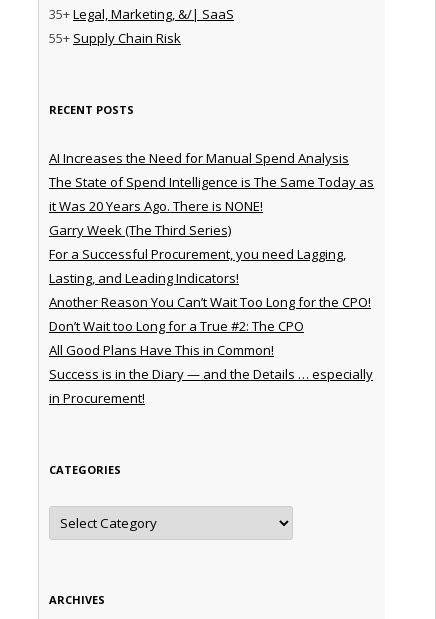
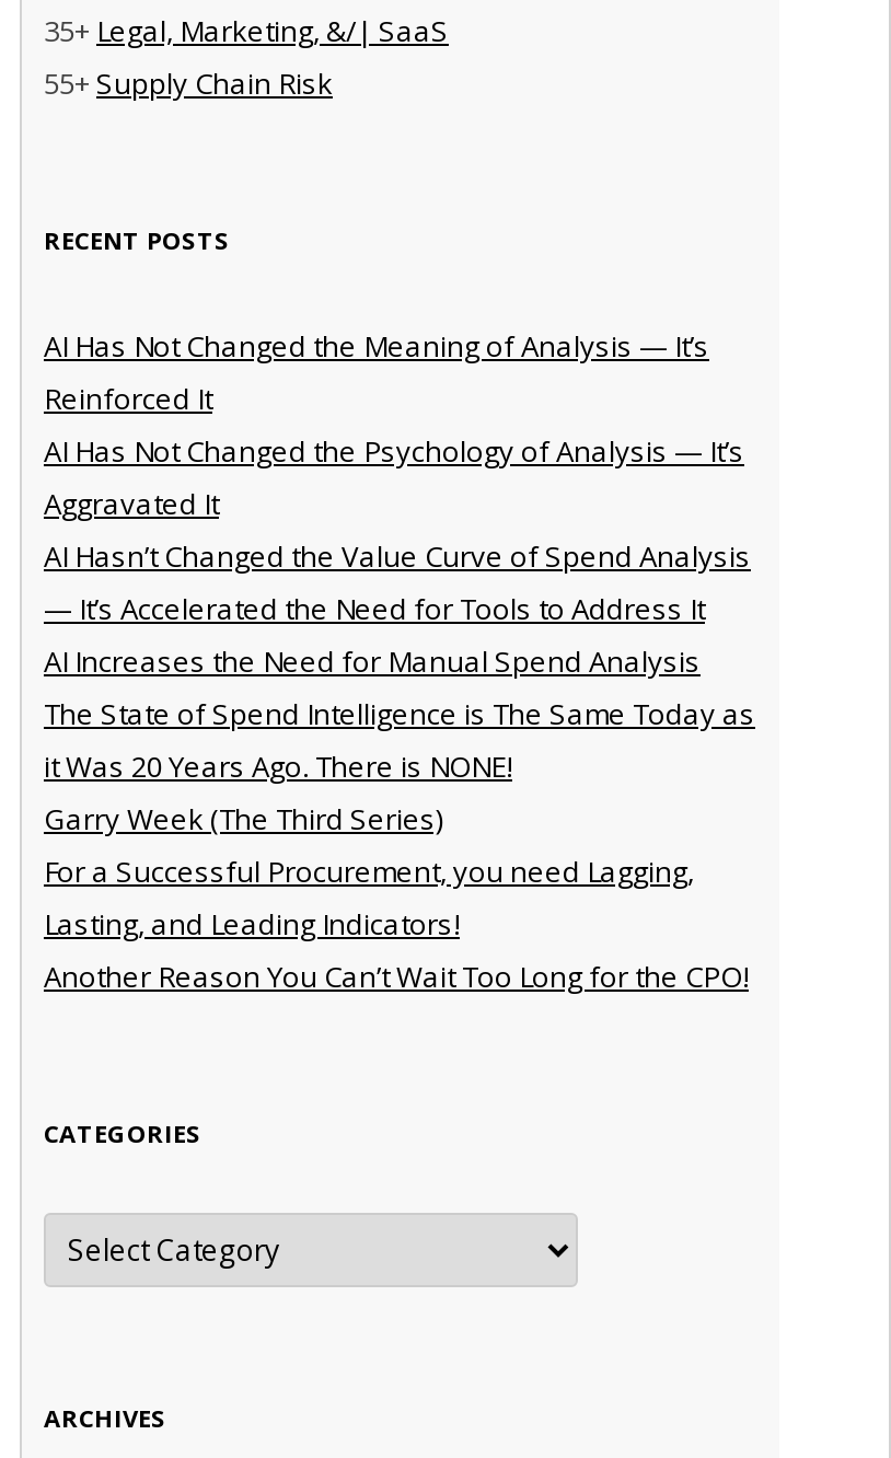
+ AI Has Not Changed the Meaning of Analysis — It’s
+ Reinforced It
+ AI Has Not Changed the Psychology of Analysis — It’s
+ Aggravated It
+ AI Hasn’t Changed the Value Curve of Spend Analysis
+ — It’s Accelerated the Need for Tools to Address It

moved down: AI Increases the Need for Manual Spend Analysis | The State of Spend Intelligence is The Same Today as | it Was 20 Years Ago. There is NONE! | Garry Week (The Third Series) | For a Successful Procurement, you need Lagging, | Lasting, and Leading Indicators! | Another Reason You Can’t Wait Too Long for the CPO!

- Don’t Wait too Long for a True #2: The CPO
- All Good Plans Have This in Common!
- Success is in the Diary — and the Details … especially
- in Procurement!
